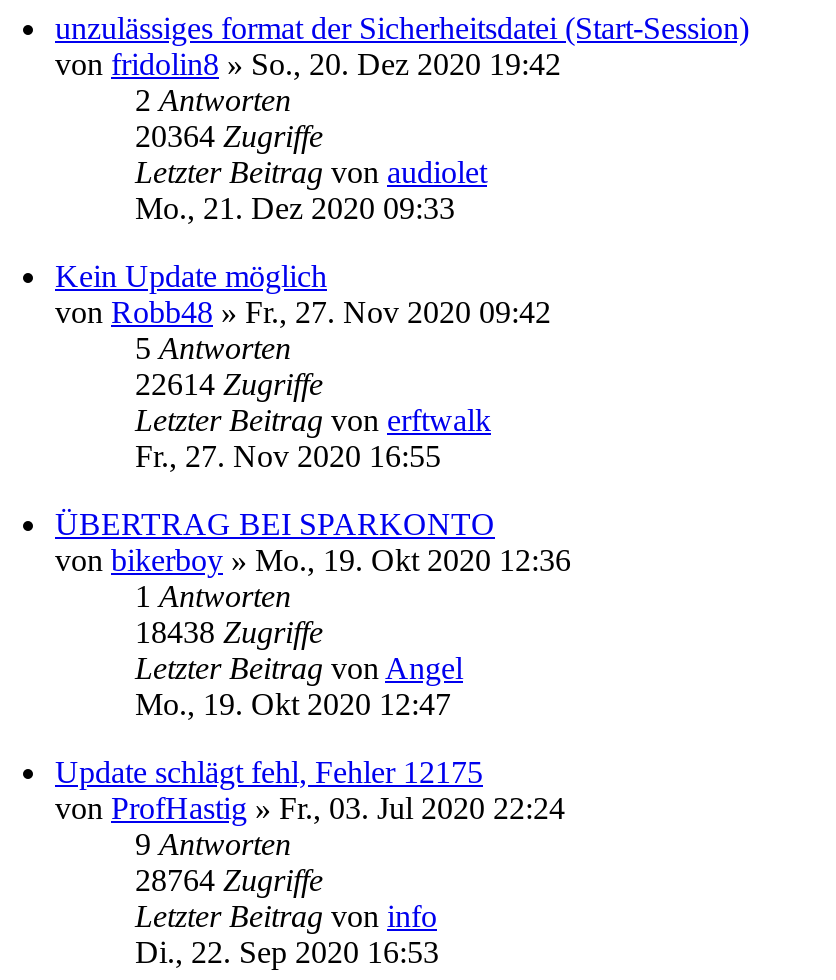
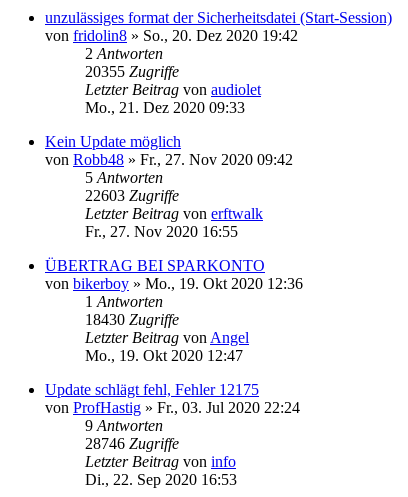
- 20364 Zugriffe
+ 20355 Zugriffe

- 22614 Zugriffe
+ 22603 Zugriffe

- 18438 Zugriffe
+ 18430 Zugriffe

- 28764 Zugriffe
+ 28746 Zugriffe
